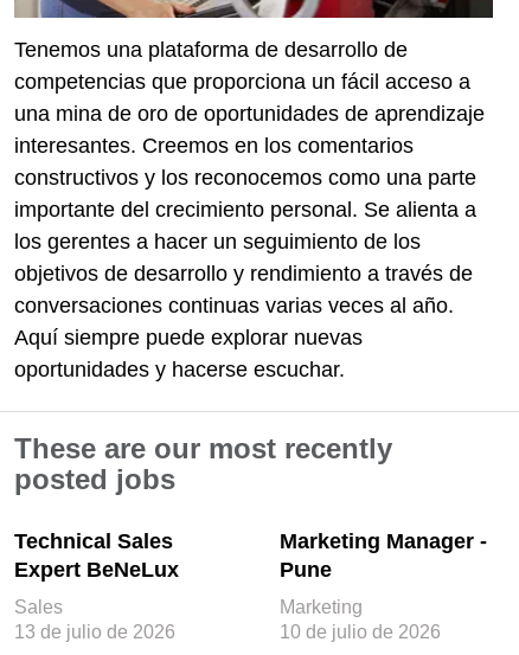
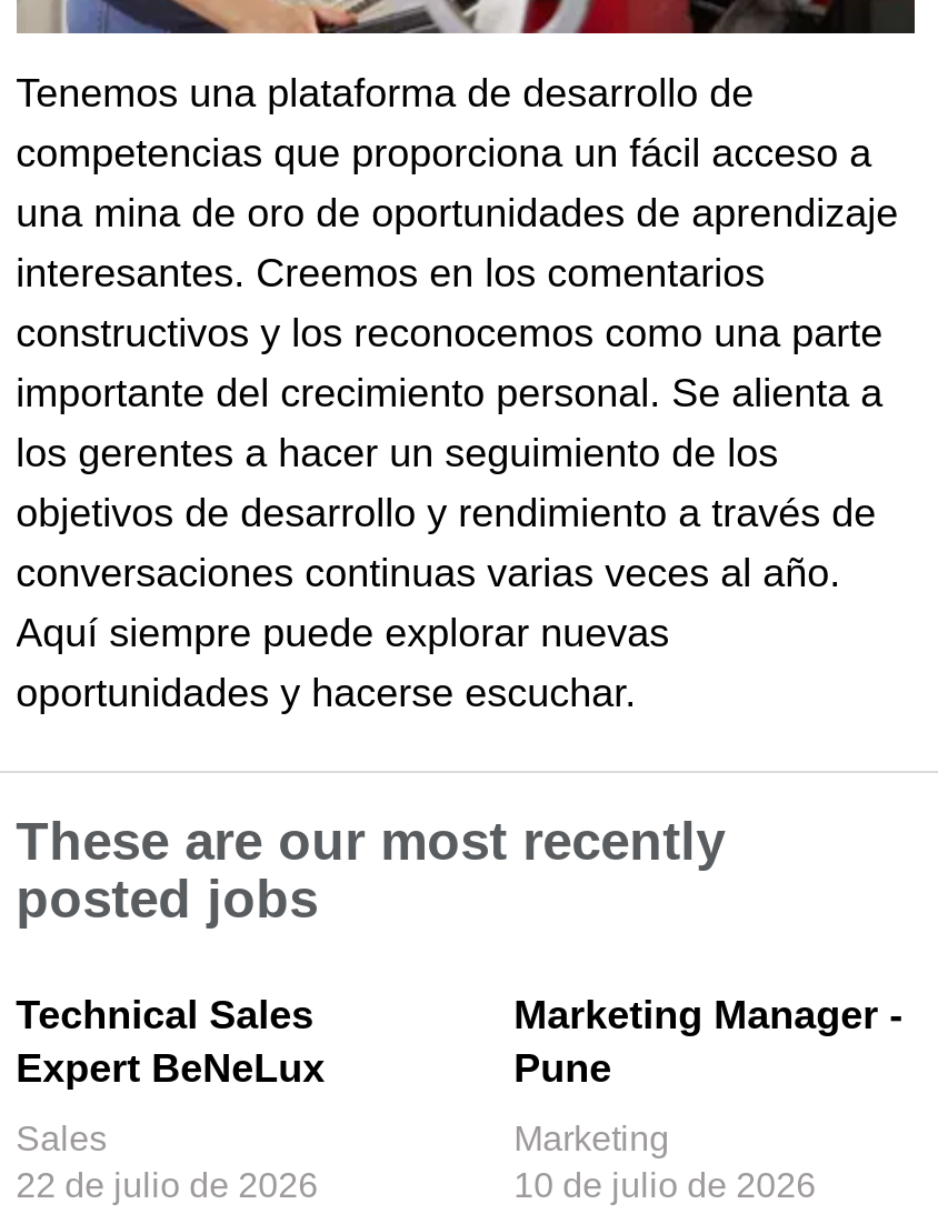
- 13 de julio de 2026
+ 22 de julio de 2026
